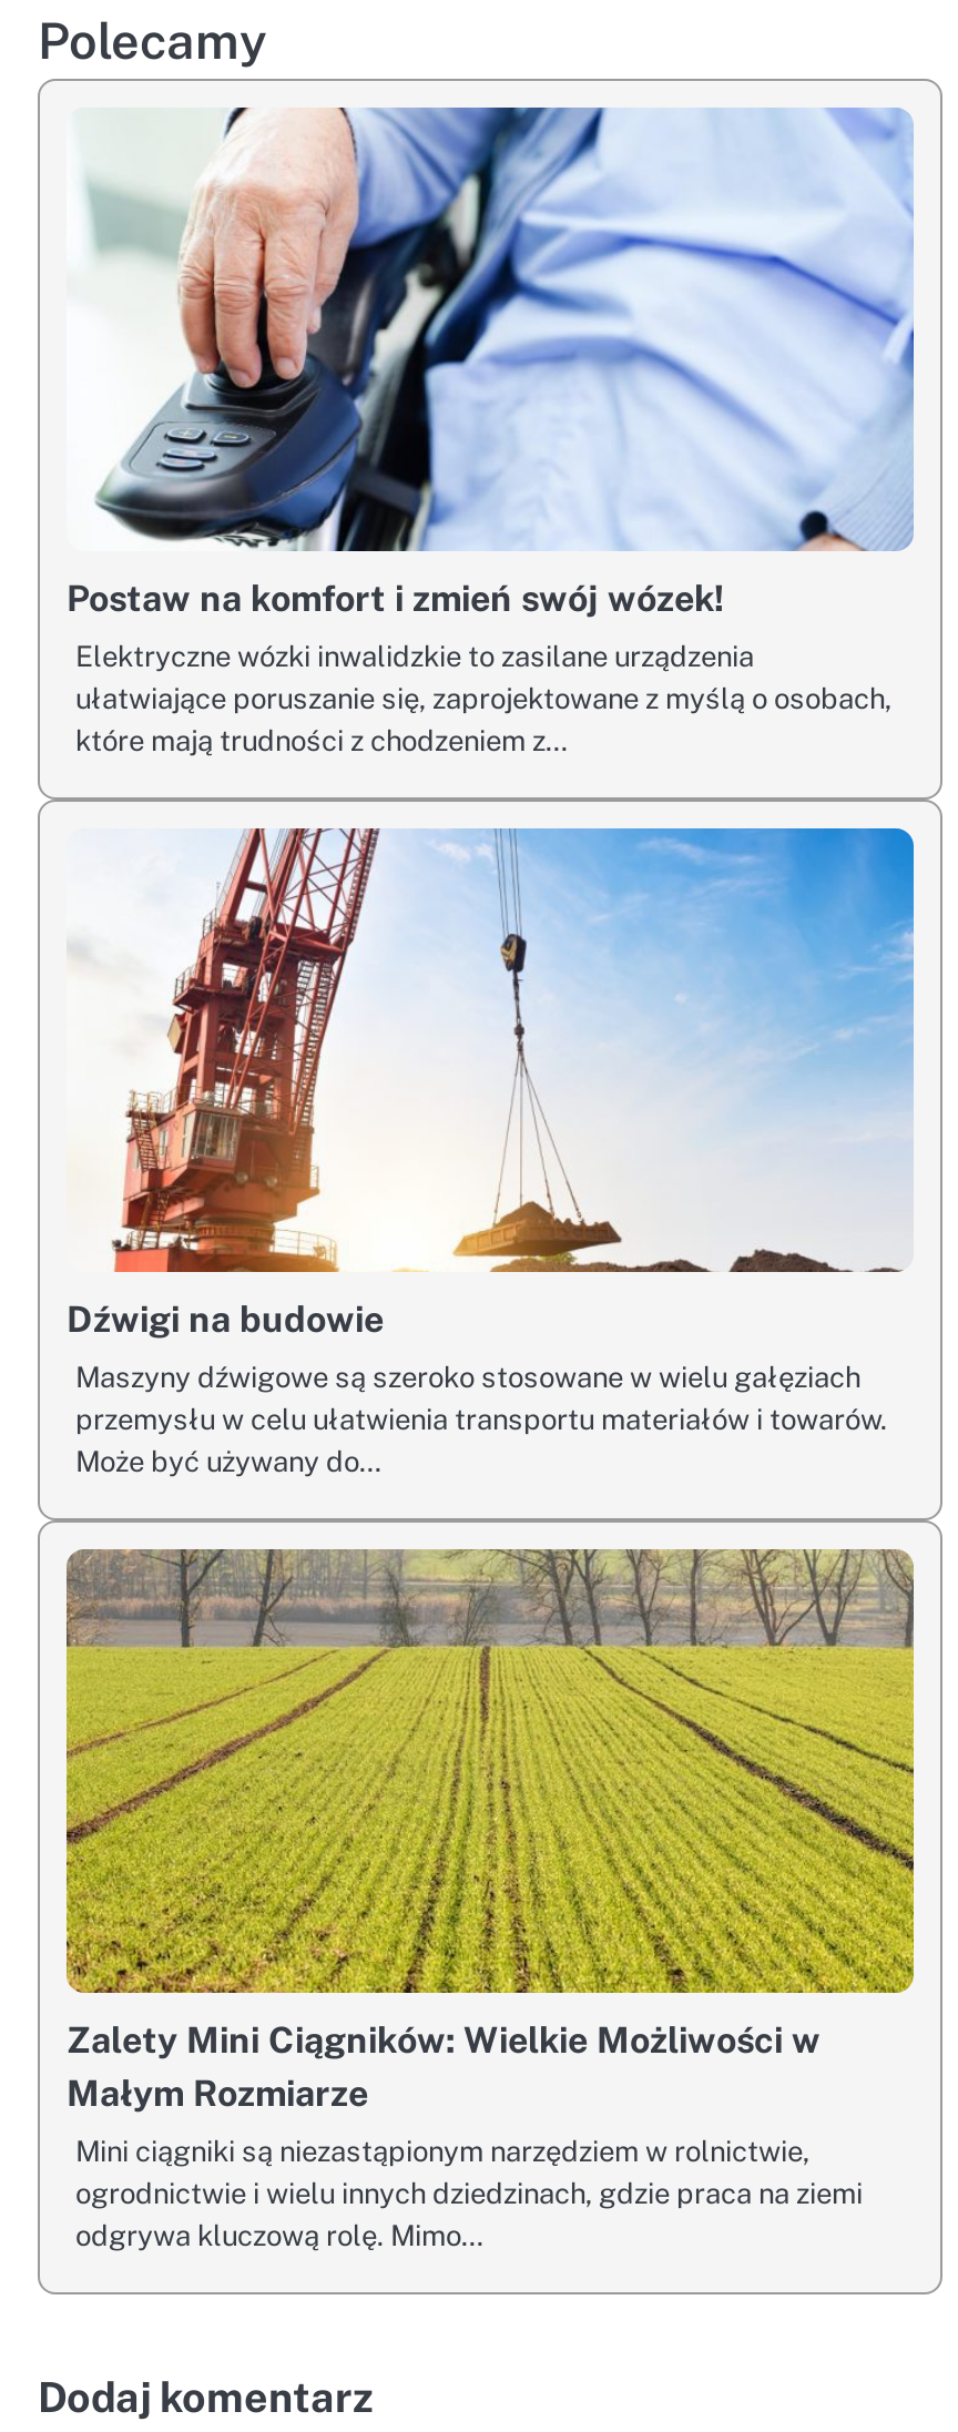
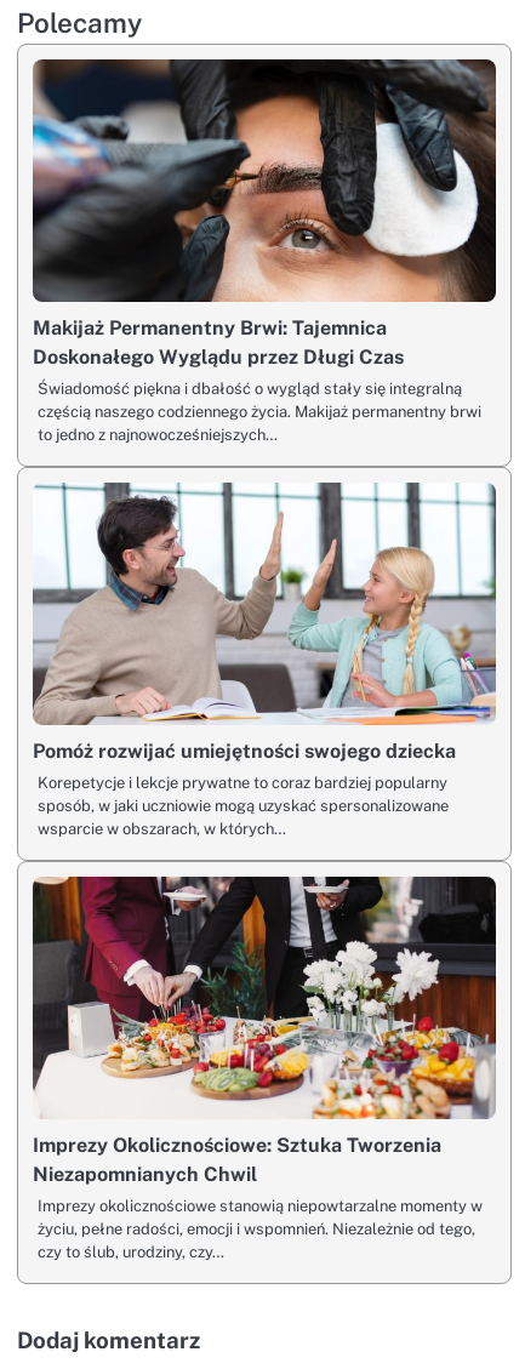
- [image]
- Postaw na komfort i zmień swój wózek!
+ [image]
+ Makijaż Permanentny Brwi: Tajemnica
+ Doskonałego Wyglądu przez Długi Czas

- Elektryczne wózki inwalidzkie to zasilane urządzenia
- ułatwiające poruszanie się, zaprojektowane z myślą o osobach,
- które mają trudności z chodzeniem z…
+ Świadomość piękna i dbałość o wygląd stały się integralną
+ częścią naszego codziennego życia. Makijaż permanentny brwi
+ to jedno z najnowocześniejszych…

- [image]
- Dźwigi na budowie
+ [image]
+ Pomóż rozwijać umiejętności swojego dziecka

- Maszyny dźwigowe są szeroko stosowane w wielu gałęziach
- przemysłu w celu ułatwienia transportu materiałów i towarów.
- Może być używany do…
+ Korepetycje i lekcje prywatne to coraz bardziej popularny
+ sposób, w jaki uczniowie mogą uzyskać spersonalizowane
+ wsparcie w obszarach, w których…

- [image]
- Zalety Mini Ciągników: Wielkie Możliwości w
- Małym Rozmiarze
+ [image]
+ Imprezy Okolicznościowe: Sztuka Tworzenia
+ Niezapomnianych Chwil

- Mini ciągniki są niezastąpionym narzędziem w rolnictwie,
- ogrodnictwie i wielu innych dziedzinach, gdzie praca na ziemi
- odgrywa kluczową rolę. Mimo…
+ Imprezy okolicznościowe stanowią niepowtarzalne momenty w
+ życiu, pełne radości, emocji i wspomnień. Niezależnie od tego,
+ czy to ślub, urodziny, czy…
